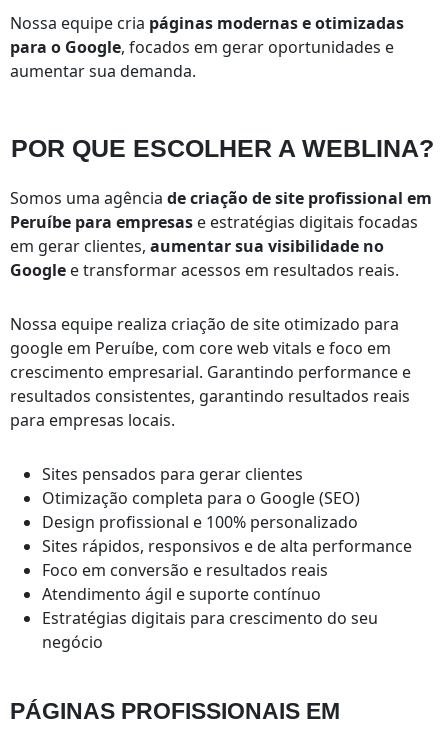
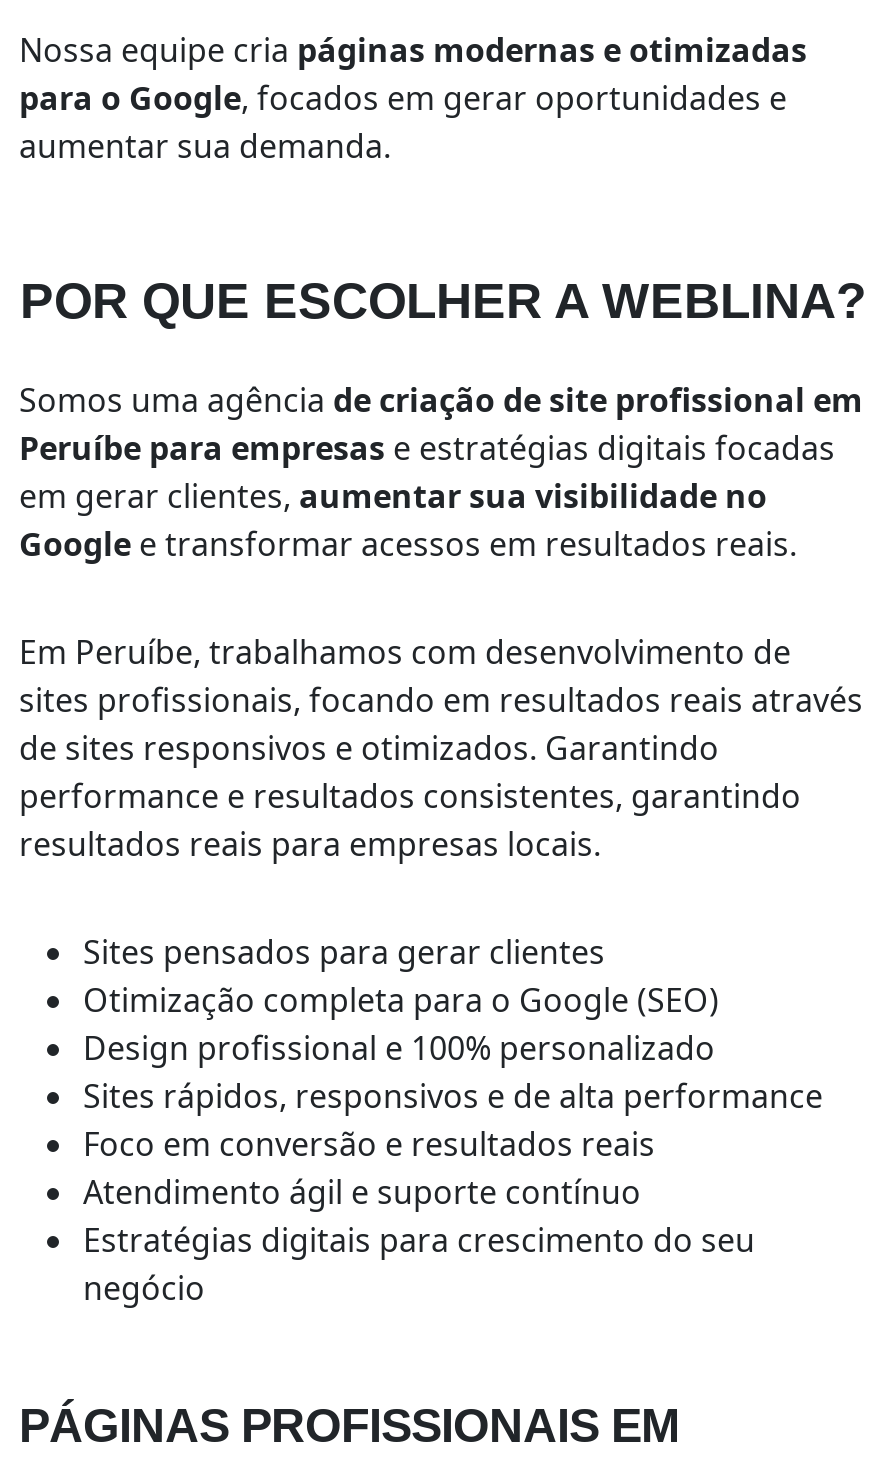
- Nossa equipe realiza criação de site otimizado para
- google em Peruíbe, com core web vitals e foco em
- crescimento empresarial. Garantindo performance e
- resultados consistentes, garantindo resultados reais
- para empresas locais.
+ Em Peruíbe, trabalhamos com desenvolvimento de
+ sites profissionais, focando em resultados reais através
+ de sites responsivos e otimizados. Garantindo
+ performance e resultados consistentes, garantindo
+ resultados reais para empresas locais.
